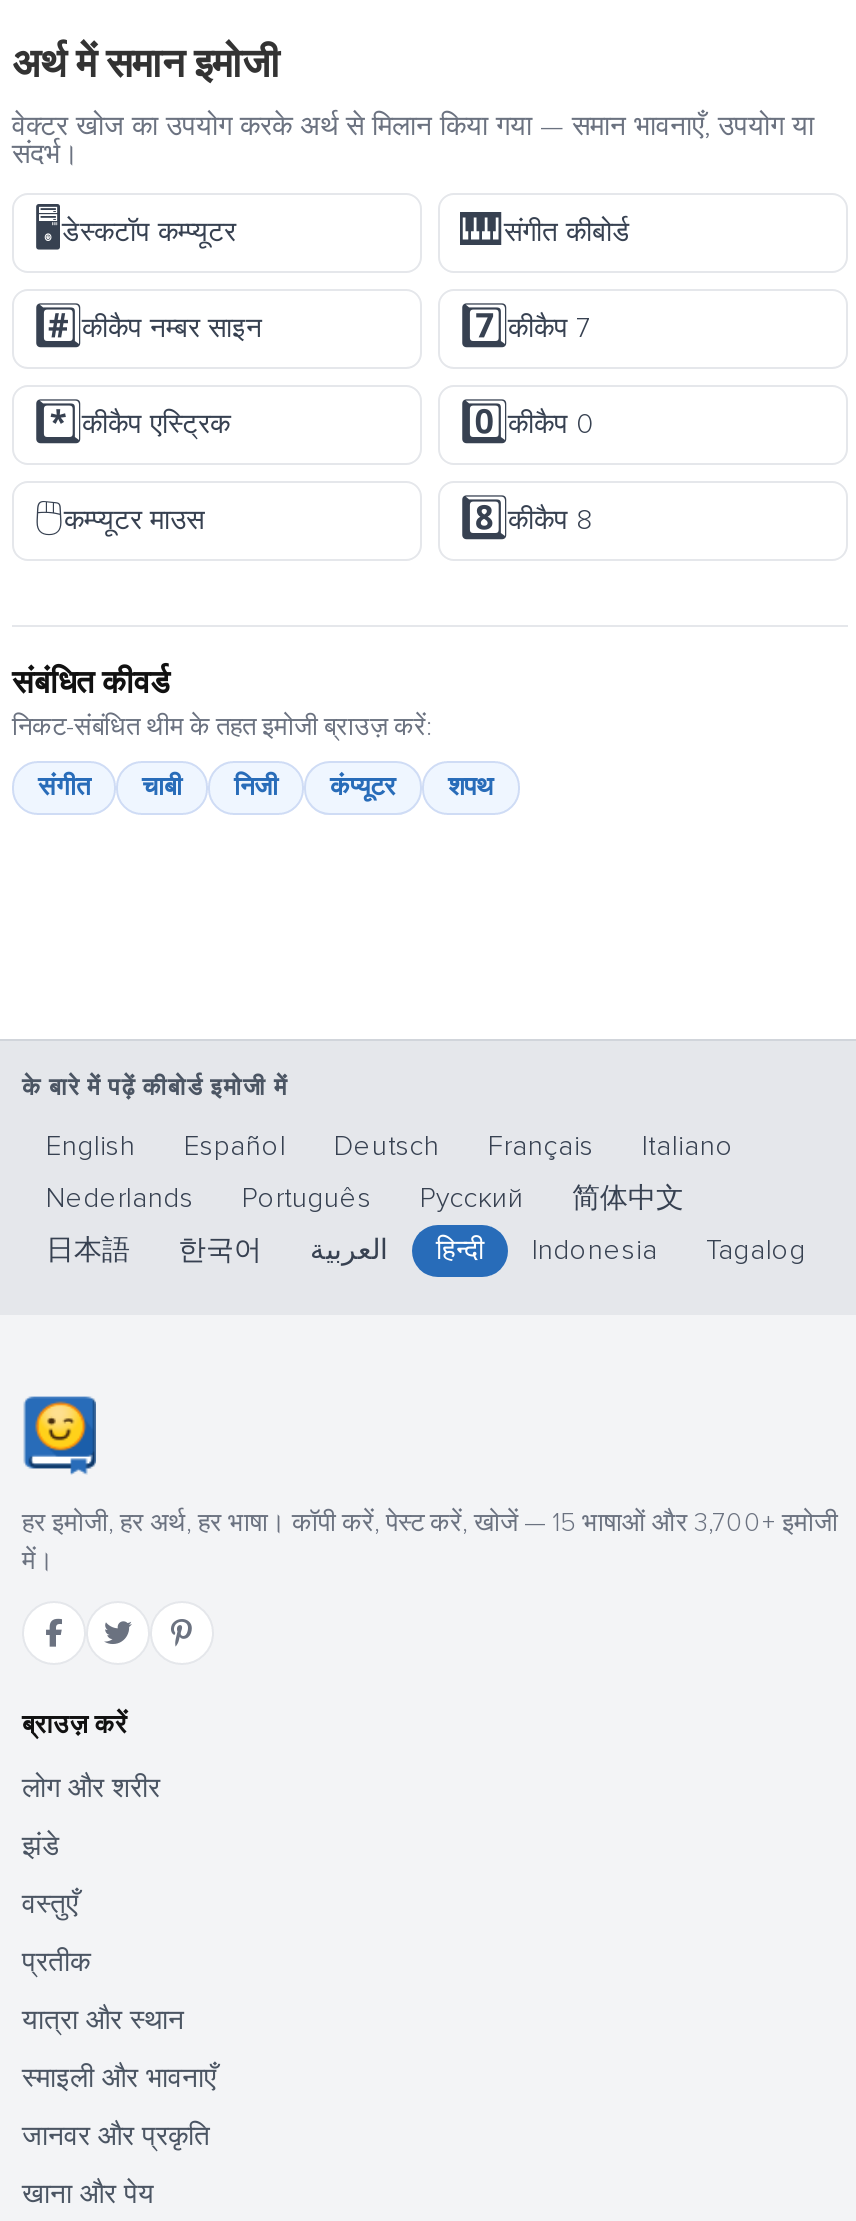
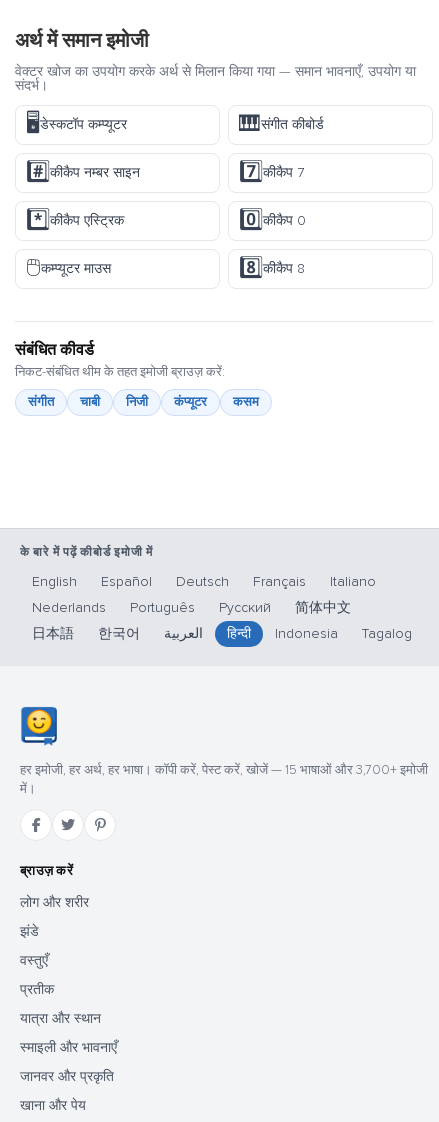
- शपथ
+ कसम
